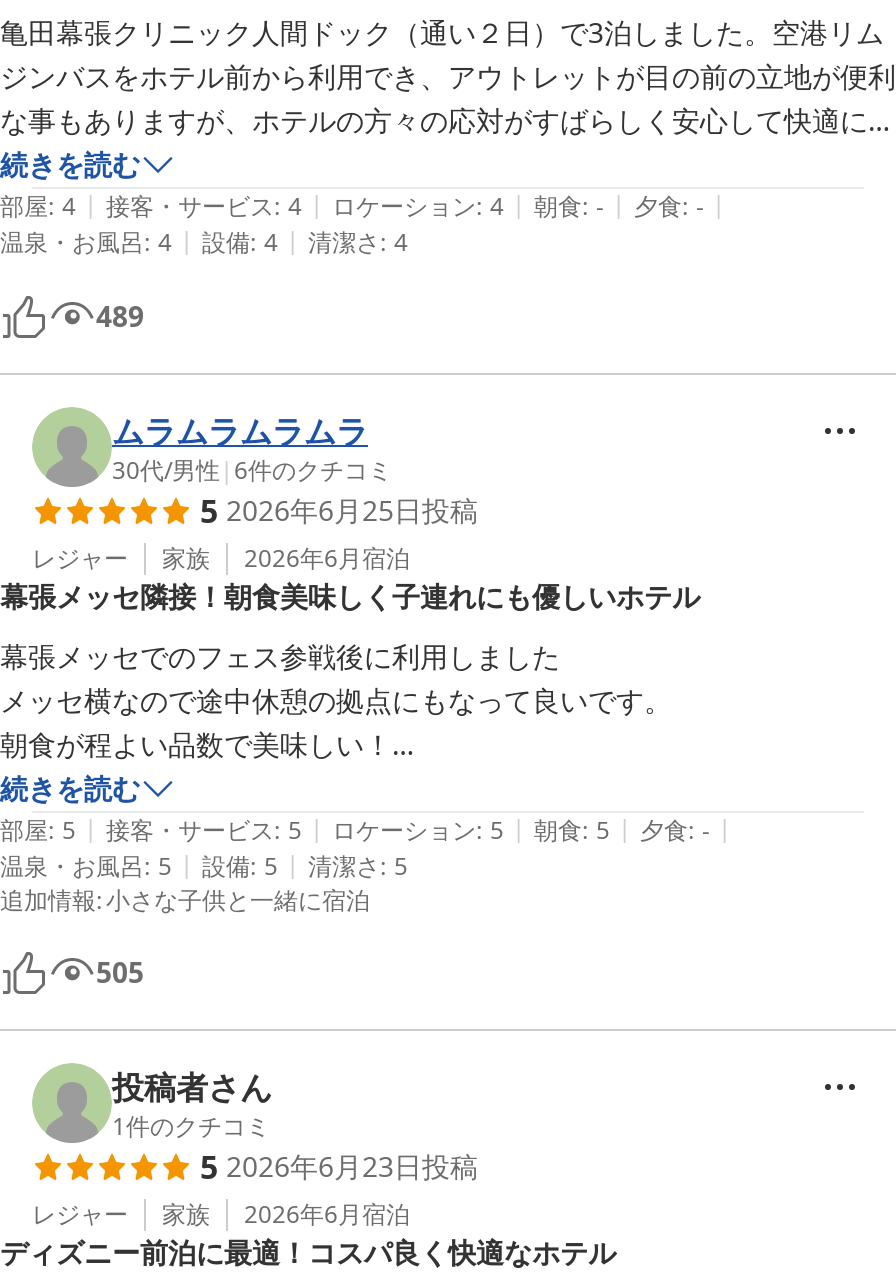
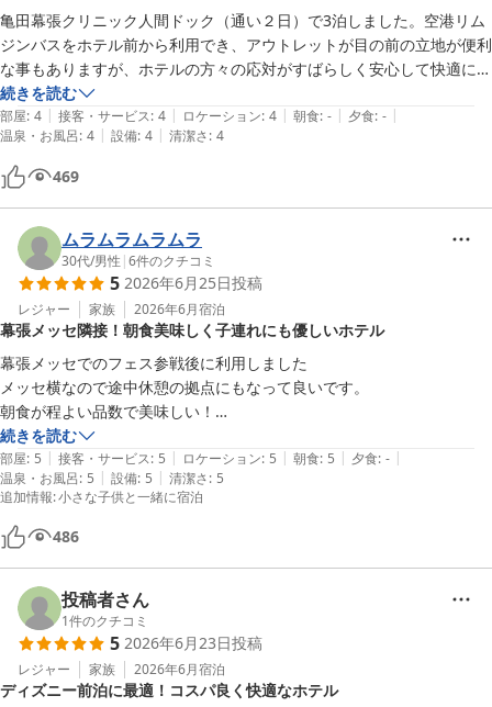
- 489
+ 469

- 505
+ 486
